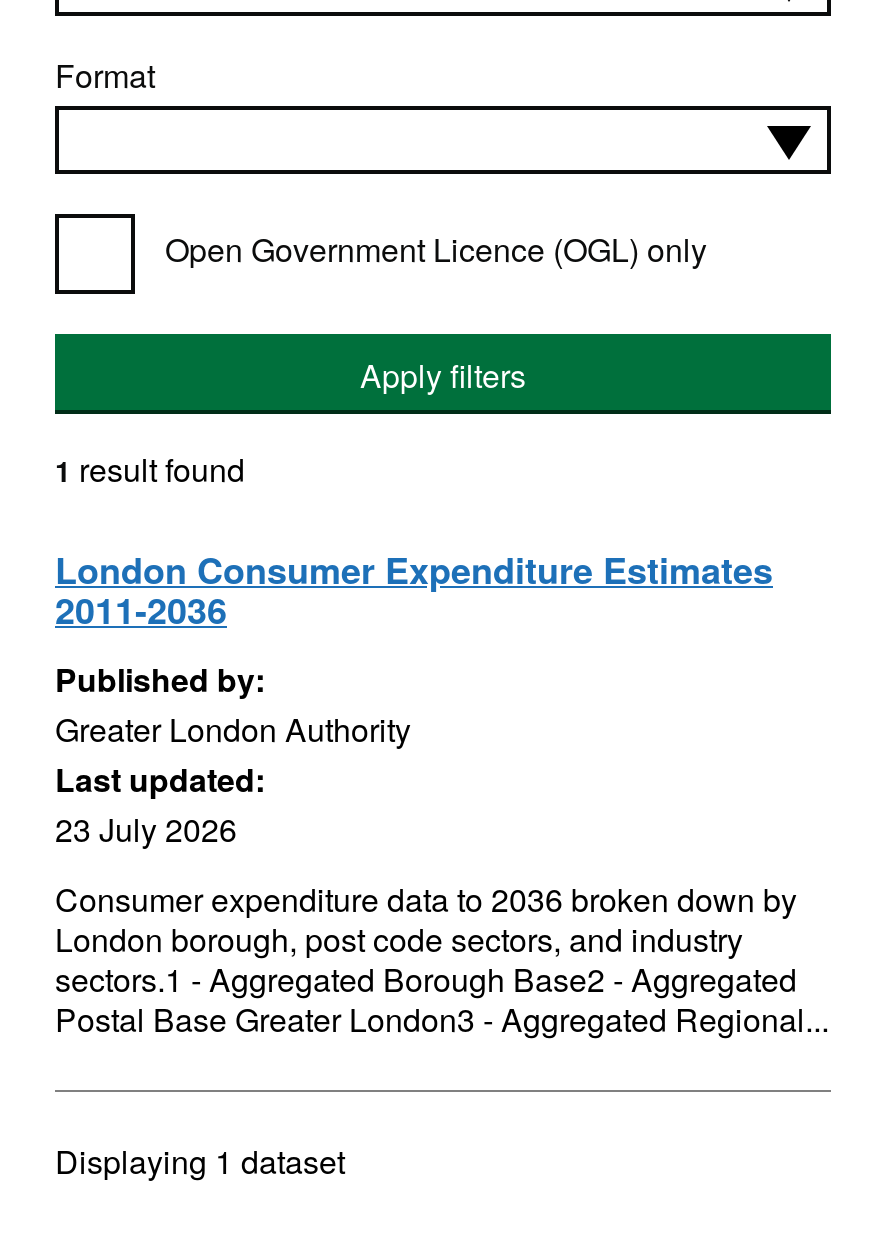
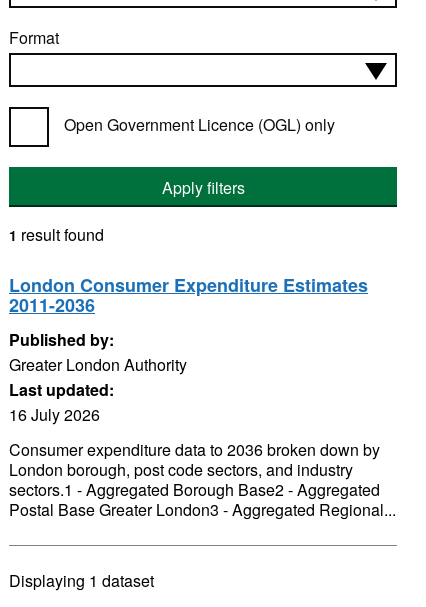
- 23 July 2026
+ 16 July 2026
